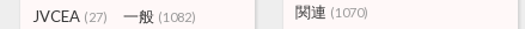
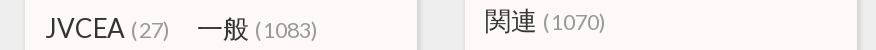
- JVCEA (27) 一般 (1082)
+ JVCEA (27) 一般 (1083)
